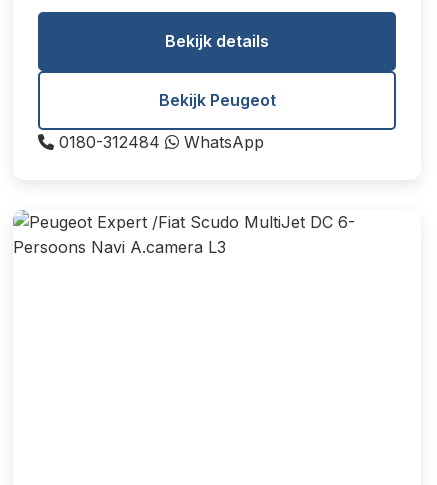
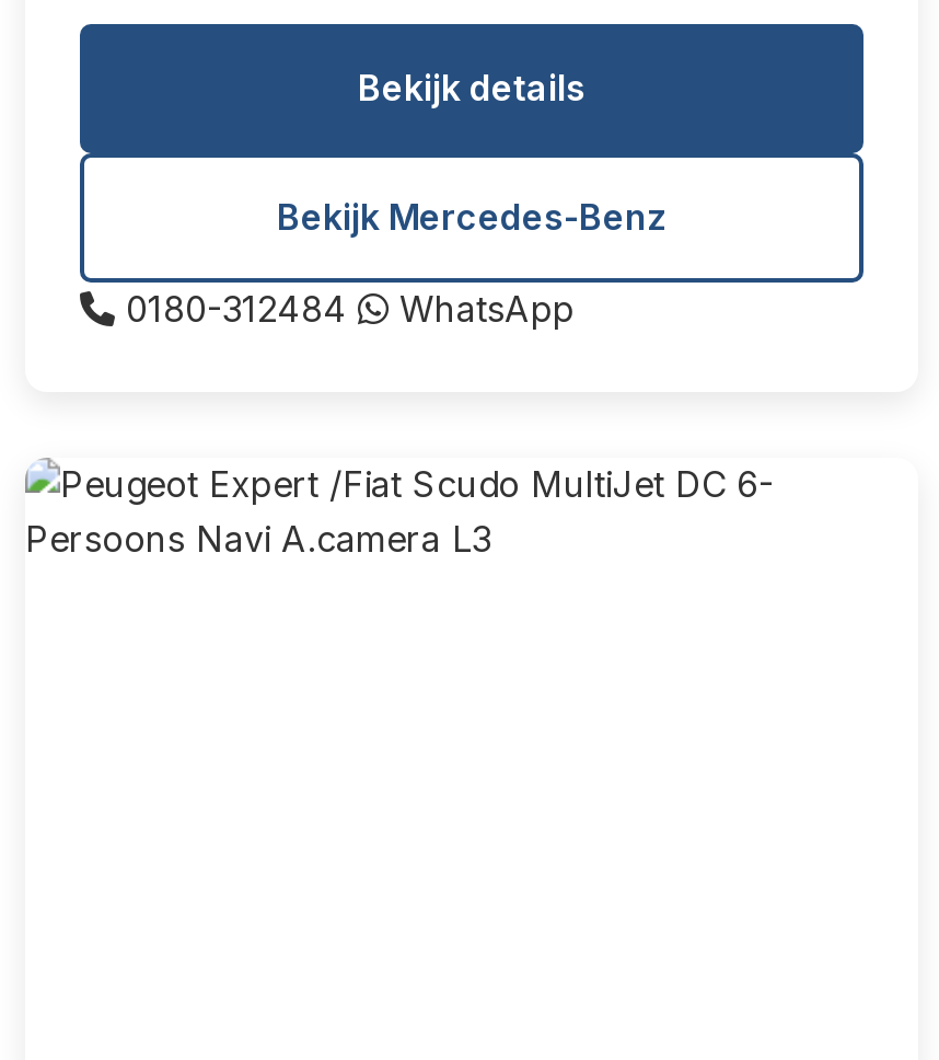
- Bekijk Peugeot
+ Bekijk Mercedes-Benz
